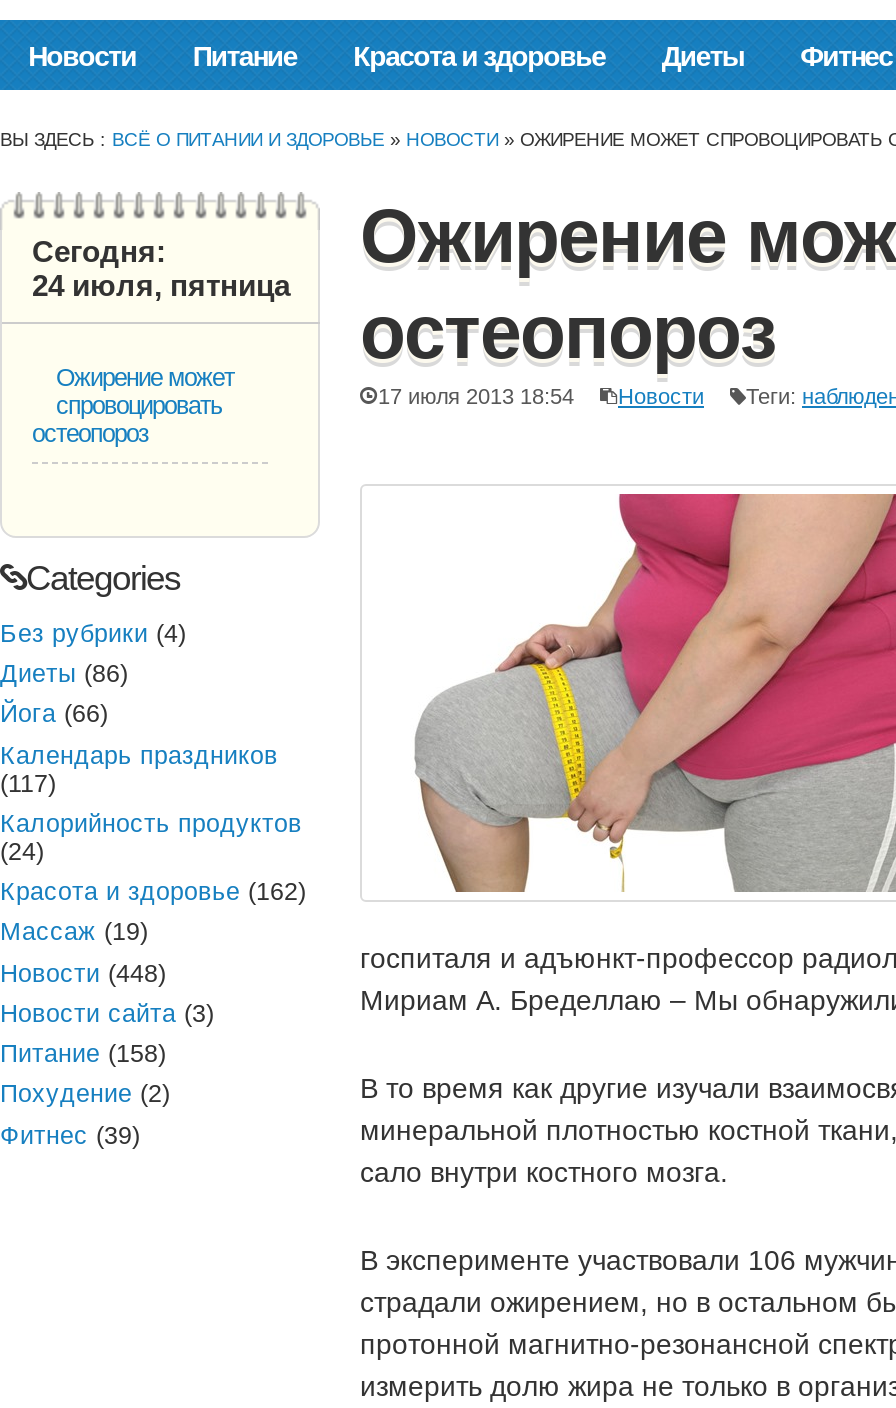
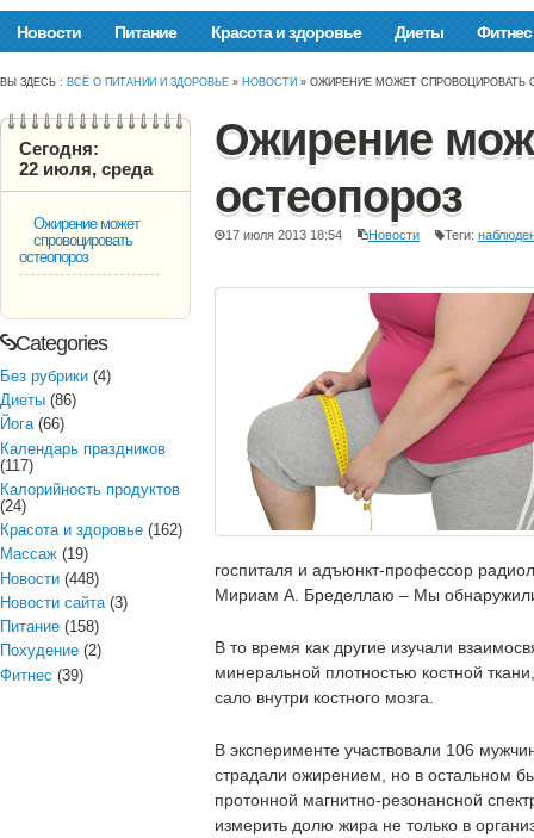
- 24 июля, пятница
+ 22 июля, среда
